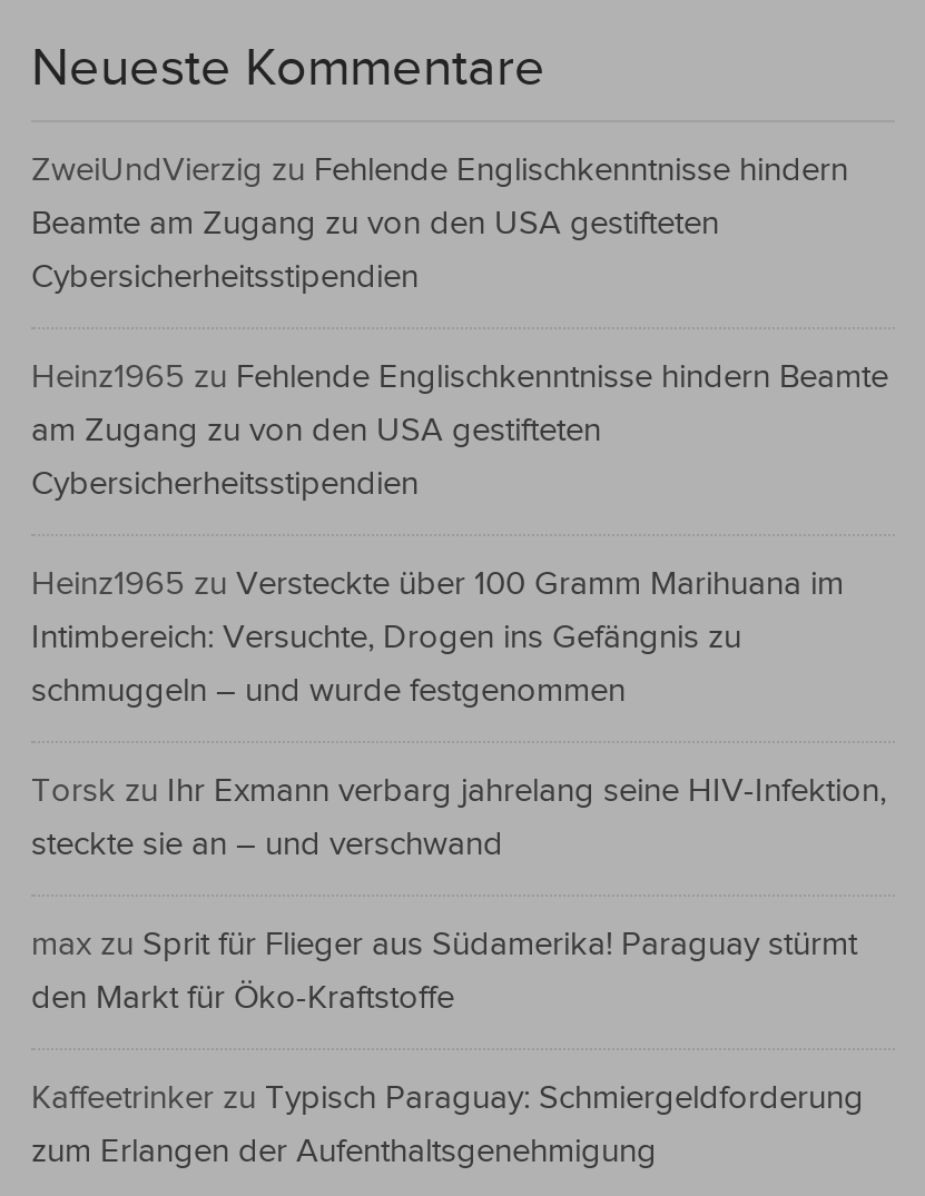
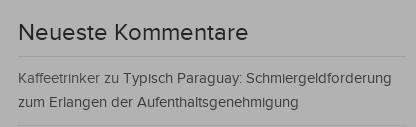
- ZweiUndVierzig zu Fehlende Englischkenntnisse hindern
- Beamte am Zugang zu von den USA gestifteten
- Cybersicherheitsstipendien
- Heinz1965 zu Fehlende Englischkenntnisse hindern Beamte
- am Zugang zu von den USA gestifteten
- Cybersicherheitsstipendien
- Heinz1965 zu Versteckte über 100 Gramm Marihuana im
- Intimbereich: Versuchte, Drogen ins Gefängnis zu
- schmuggeln – und wurde festgenommen
- Torsk zu Ihr Exmann verbarg jahrelang seine HIV-Infektion,
- steckte sie an – und verschwand
- max zu Sprit für Flieger aus Südamerika! Paraguay stürmt
- den Markt für Öko-Kraftstoffe
